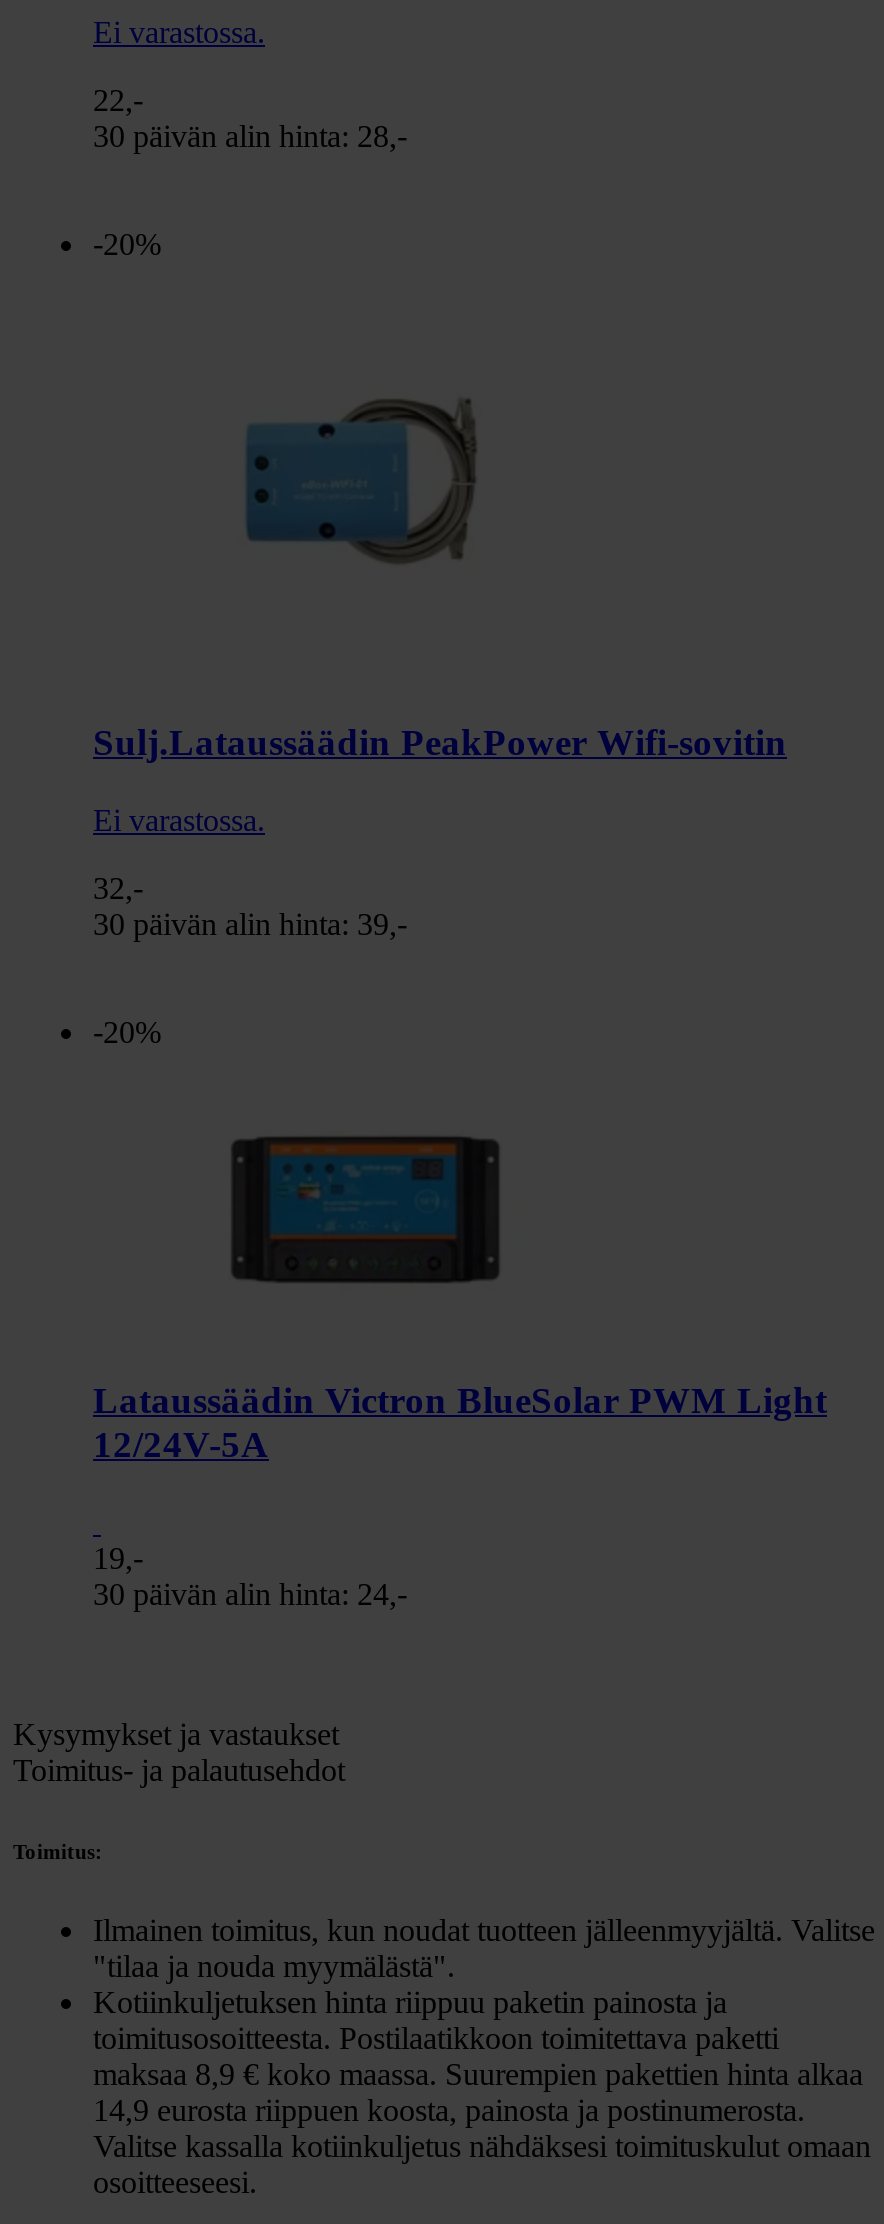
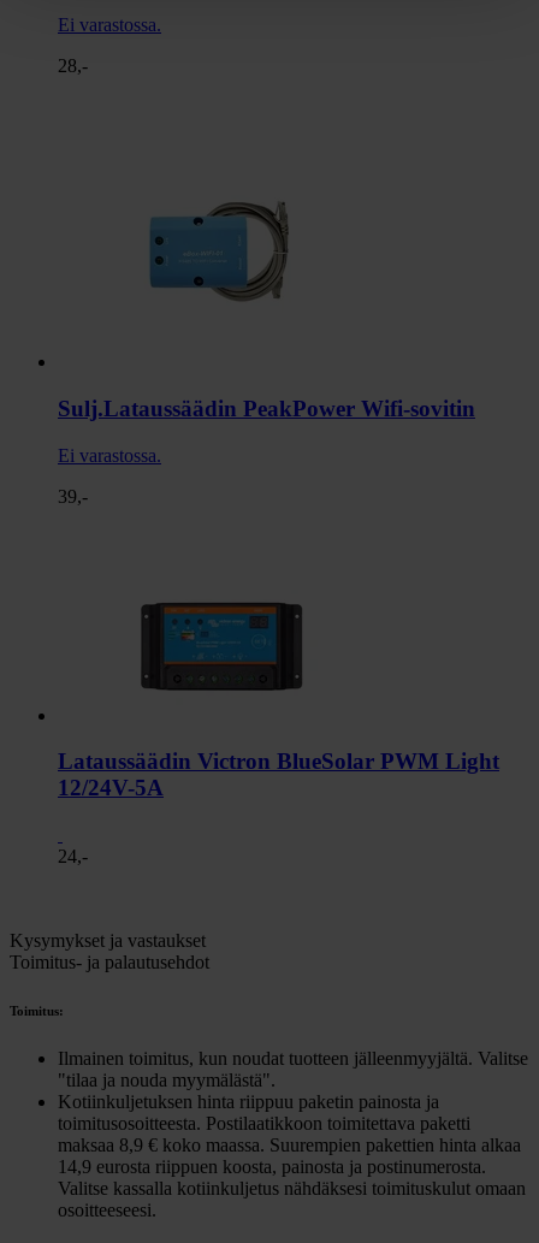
- 22,-
- 30 päivän alin hinta: 28,-
- -20%
+ 28,-

- 32,-
- 30 päivän alin hinta: 39,-
- -20%
+ 39,-

- 19,-
- 30 päivän alin hinta: 24,-
+ 24,-
